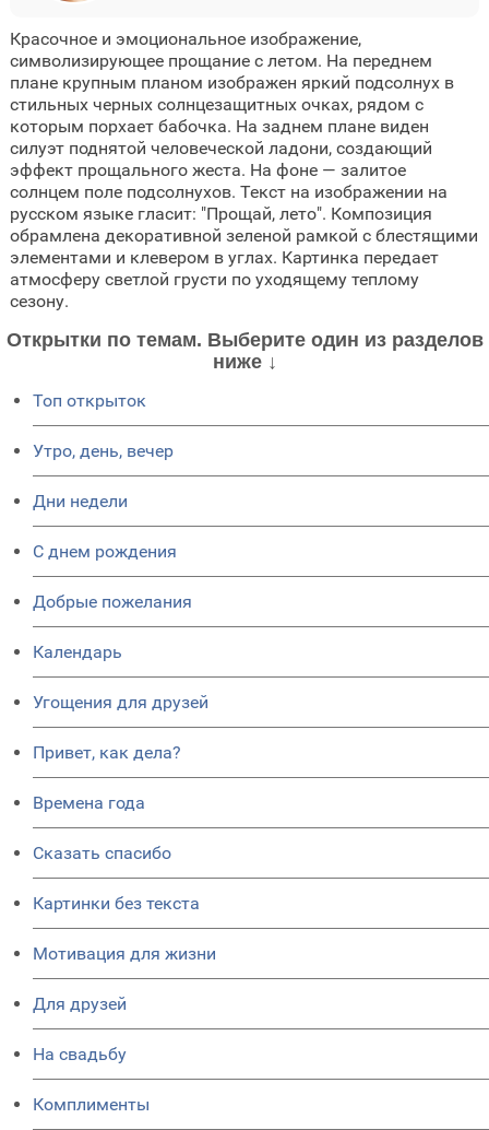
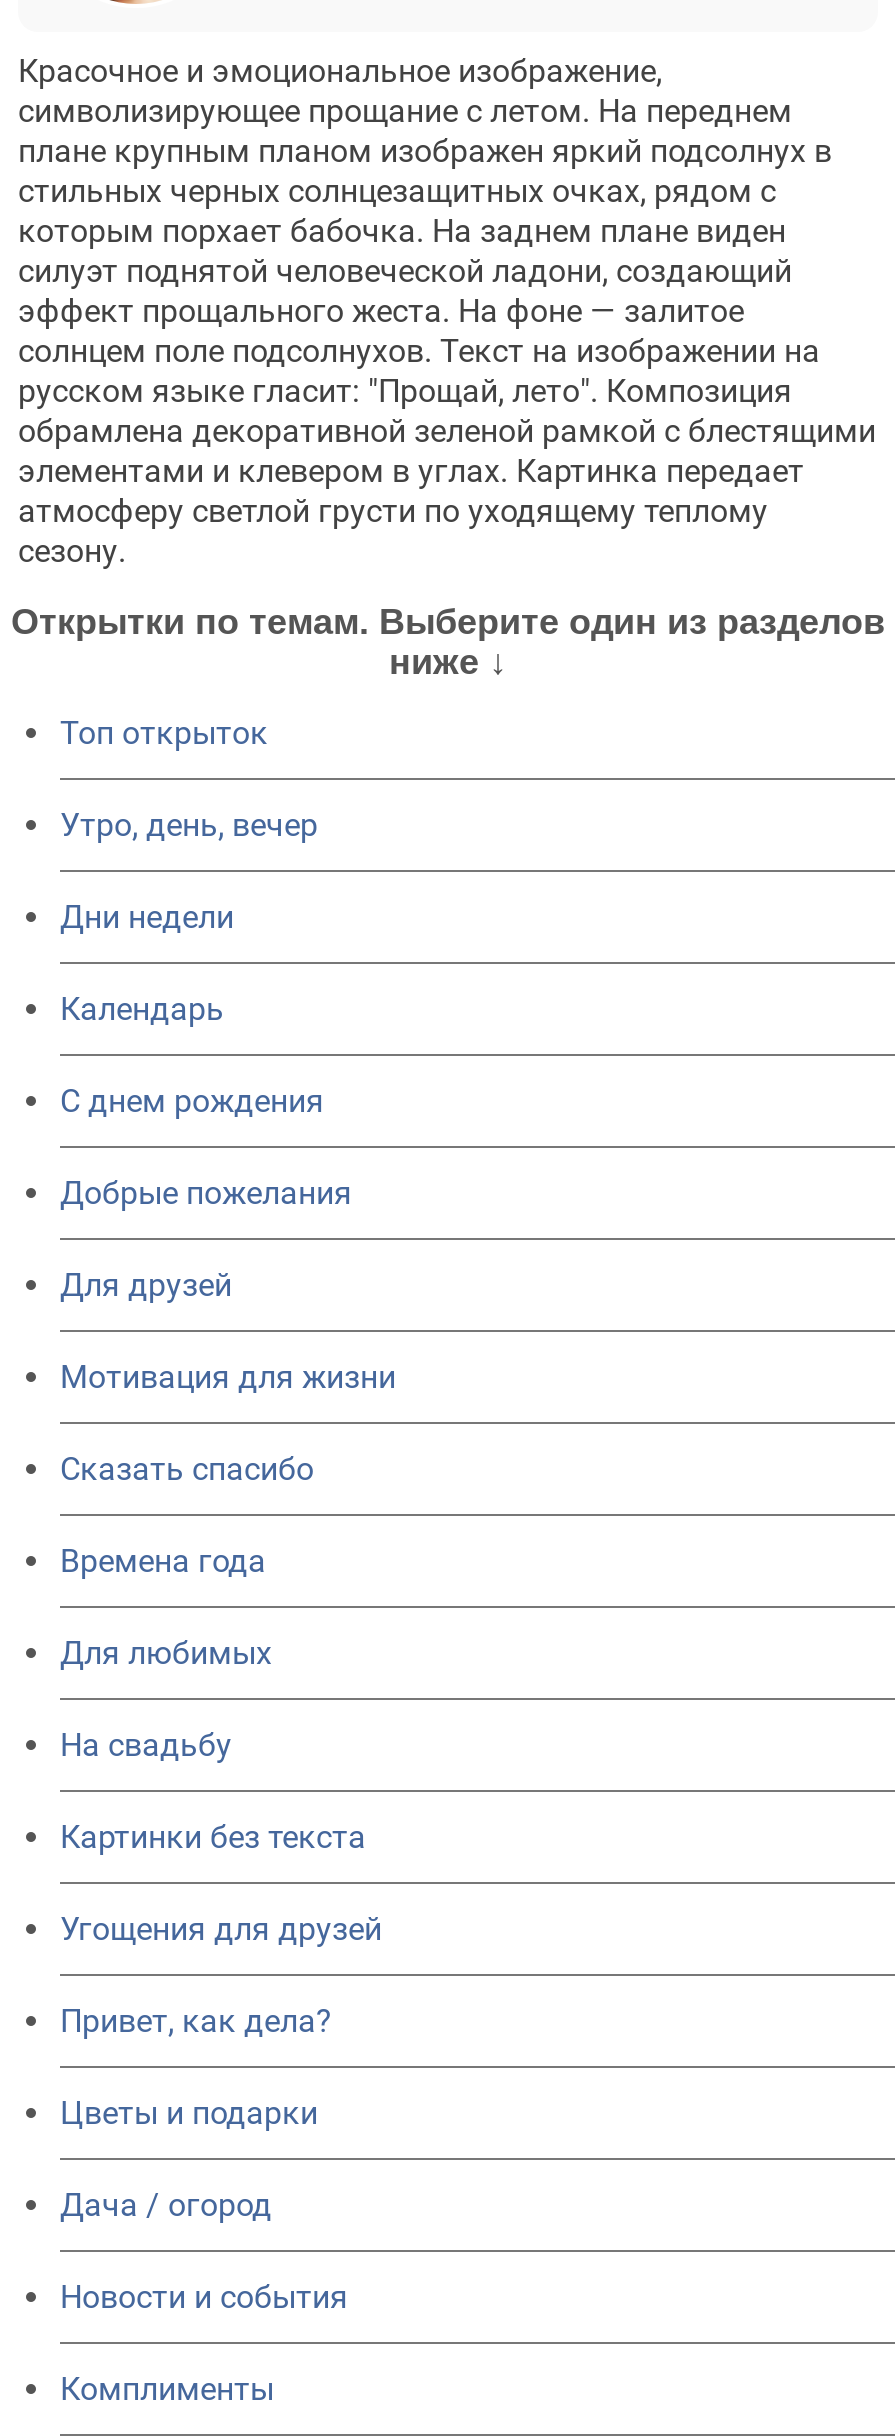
+ Для любимых

moved up: Календарь

moved down: Угощения для друзей | Привет, как дела?

+ Цветы и подарки
+ Дача / огород
+ Новости и события

moved up: Времена года | Сказать спасибо | Картинки без текста | Мотивация для жизни | Для друзей | На свадьбу
